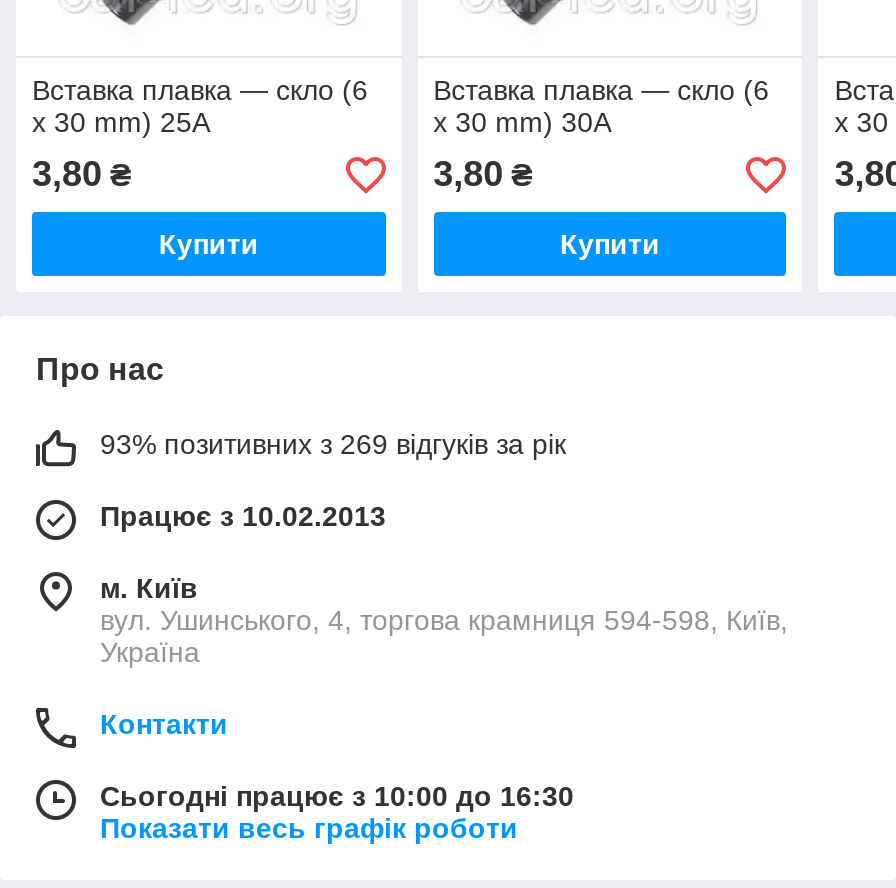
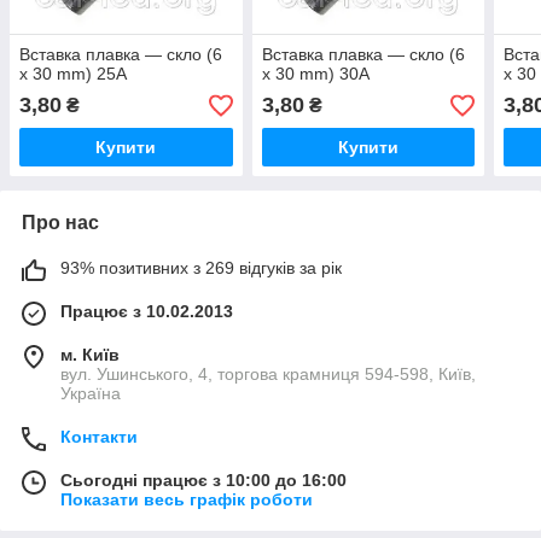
- Сьогодні працює з 10:00 до 16:30
+ Сьогодні працює з 10:00 до 16:00
